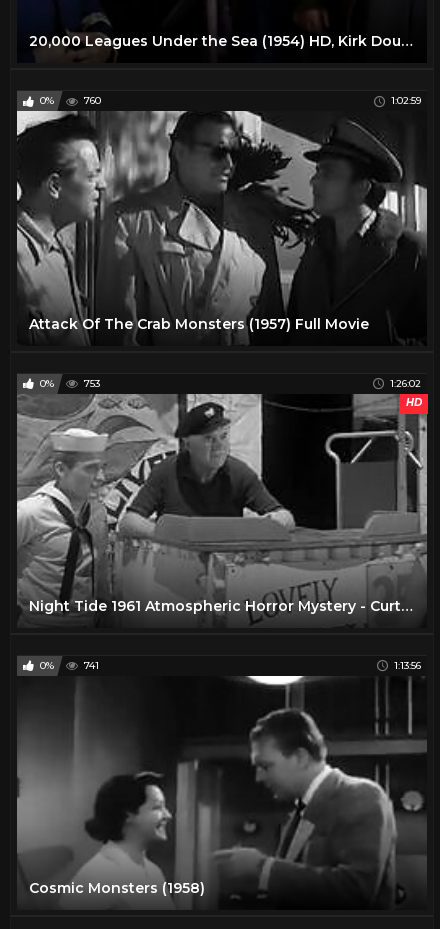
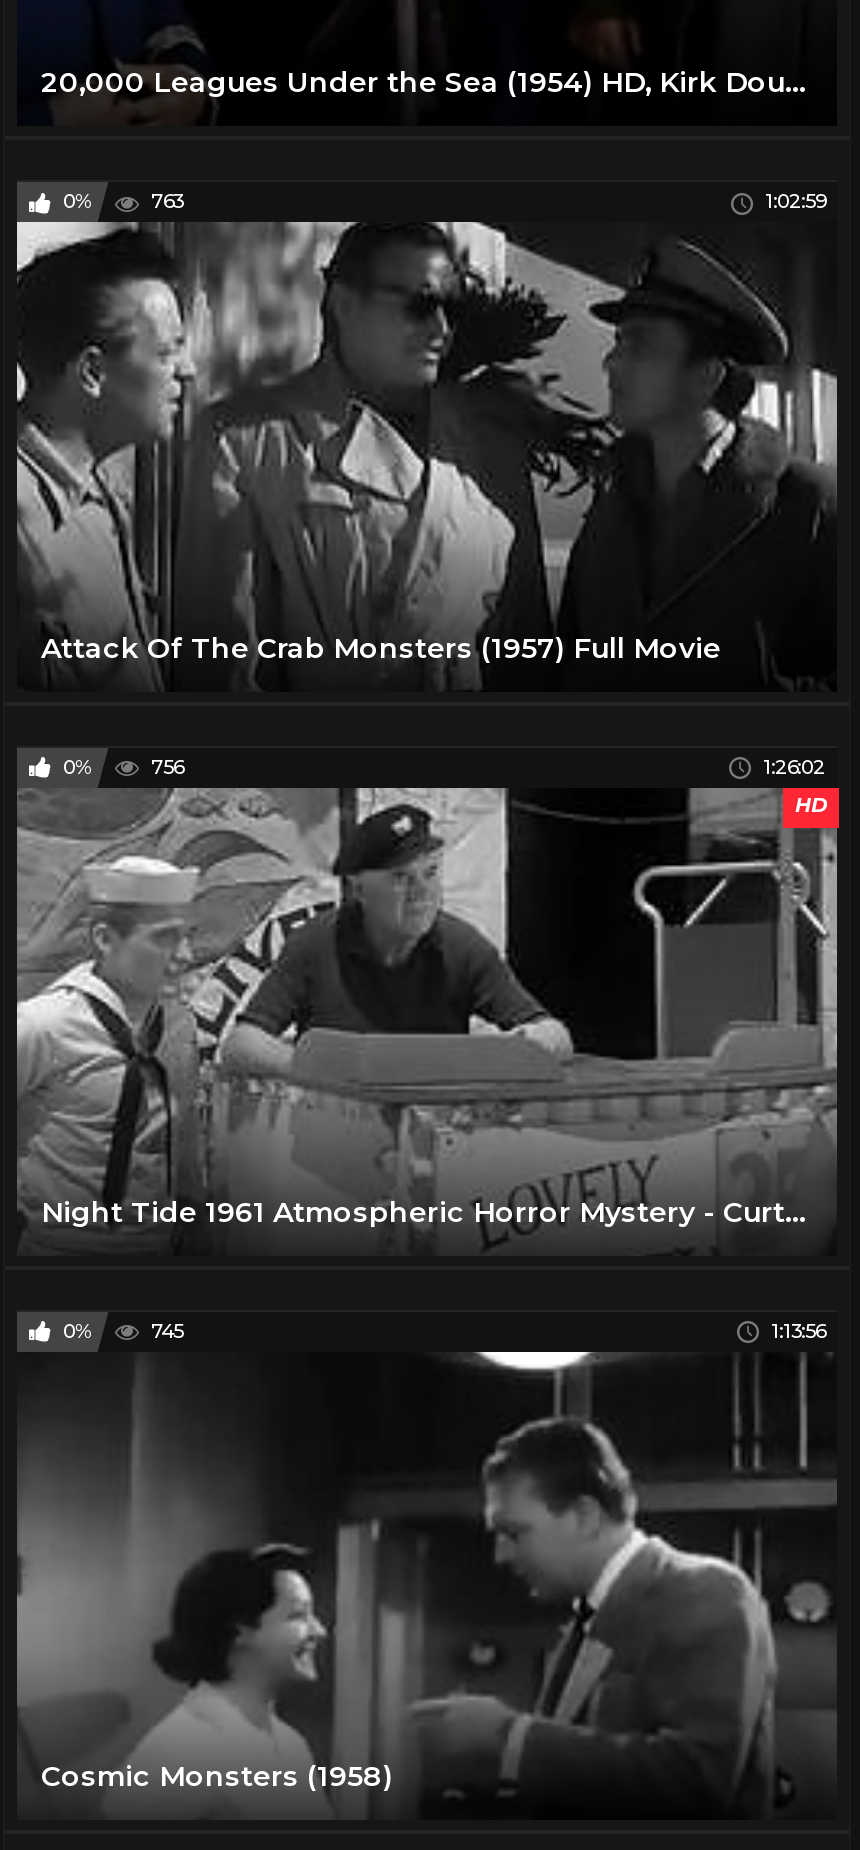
- 760
+ 763

- 753
+ 756

- 741
+ 745
